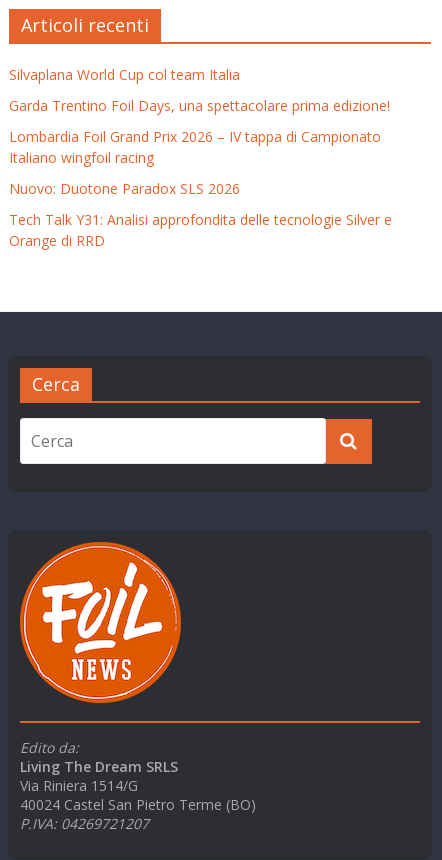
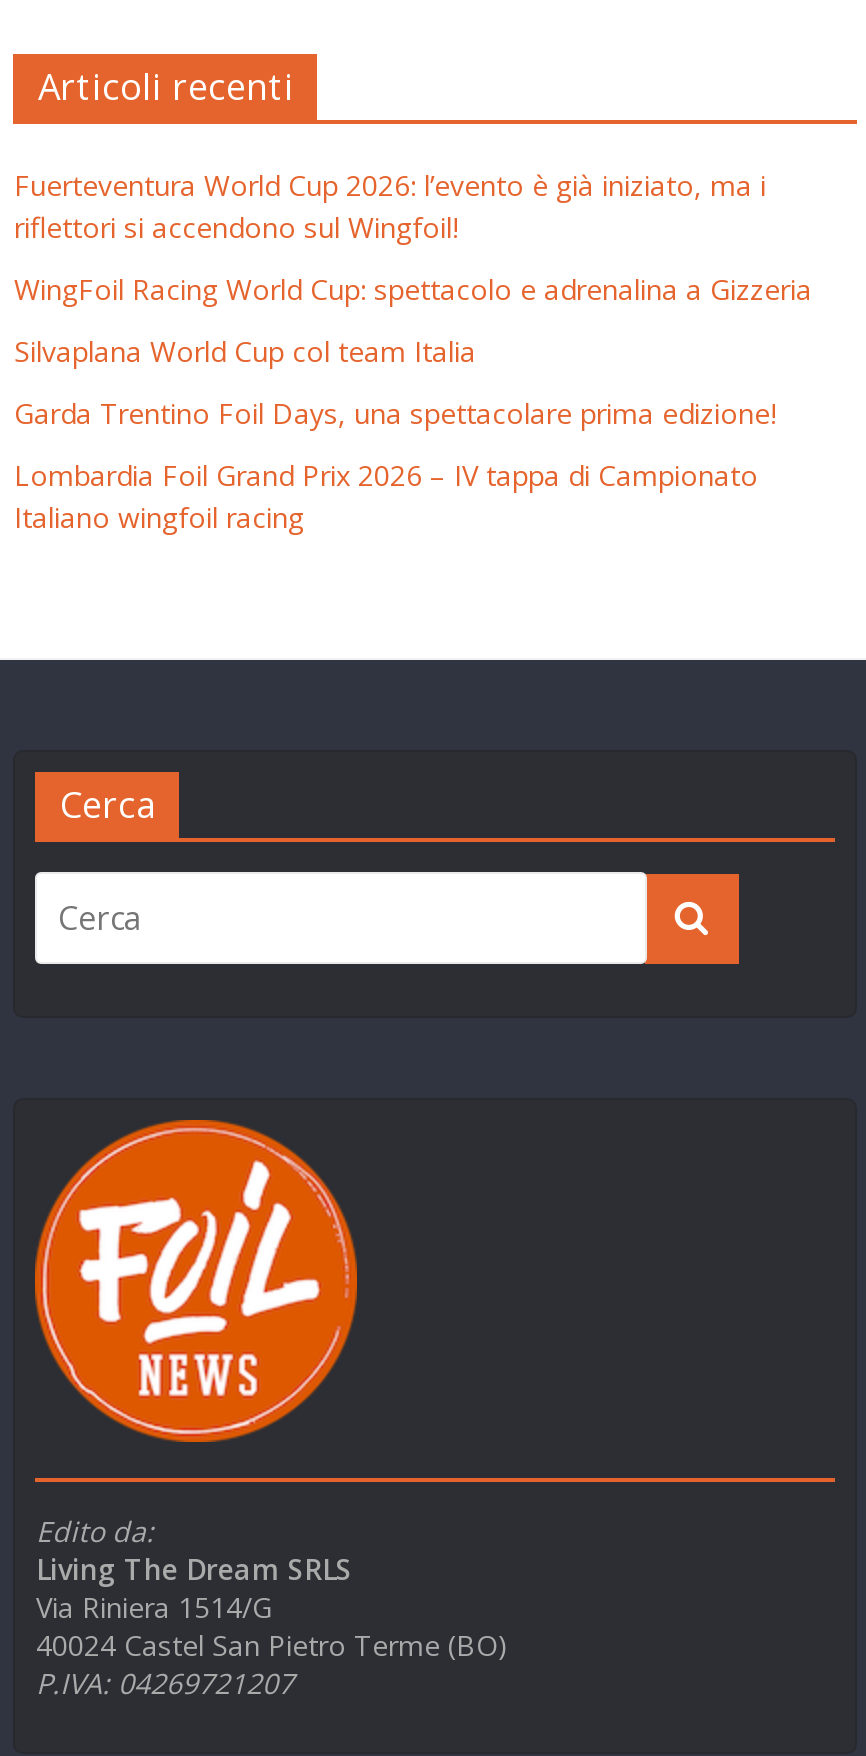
+ Fuerteventura World Cup 2026: l’evento è già iniziato, ma i
+ riflettori si accendono sul Wingfoil!
+ WingFoil Racing World Cup: spettacolo e adrenalina a Gizzeria

moved down: Silvaplana World Cup col team Italia | Garda Trentino Foil Days, una spettacolare prima edizione! | Lombardia Foil Grand Prix 2026 – IV tappa di Campionato | Italiano wingfoil racing

- Nuovo: Duotone Paradox SLS 2026
- Tech Talk Y31: Analisi approfondita delle tecnologie Silver e
- Orange di RRD
